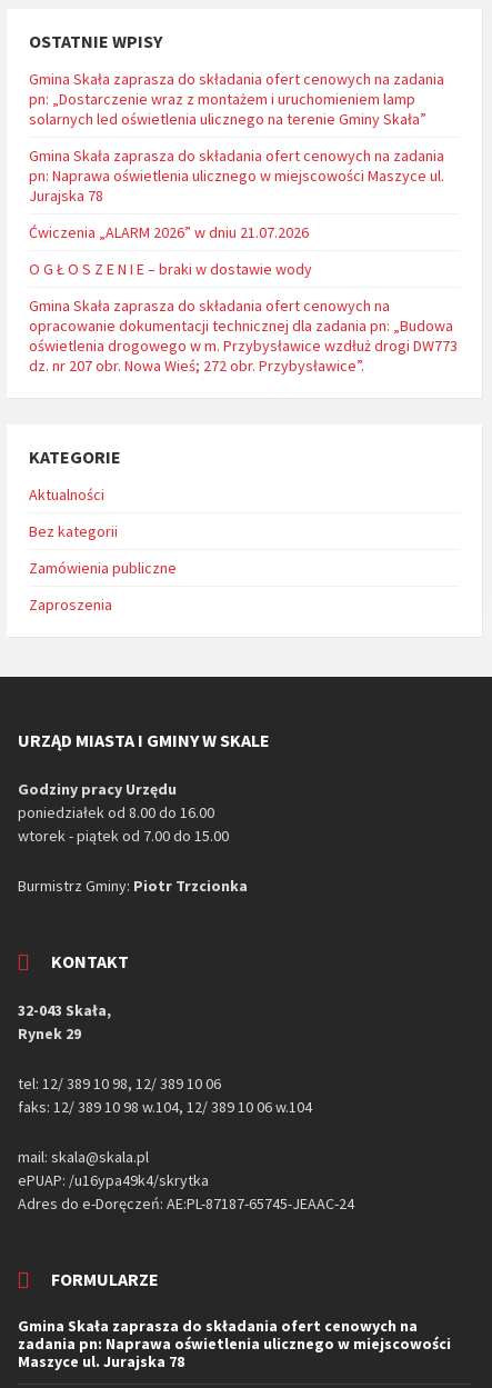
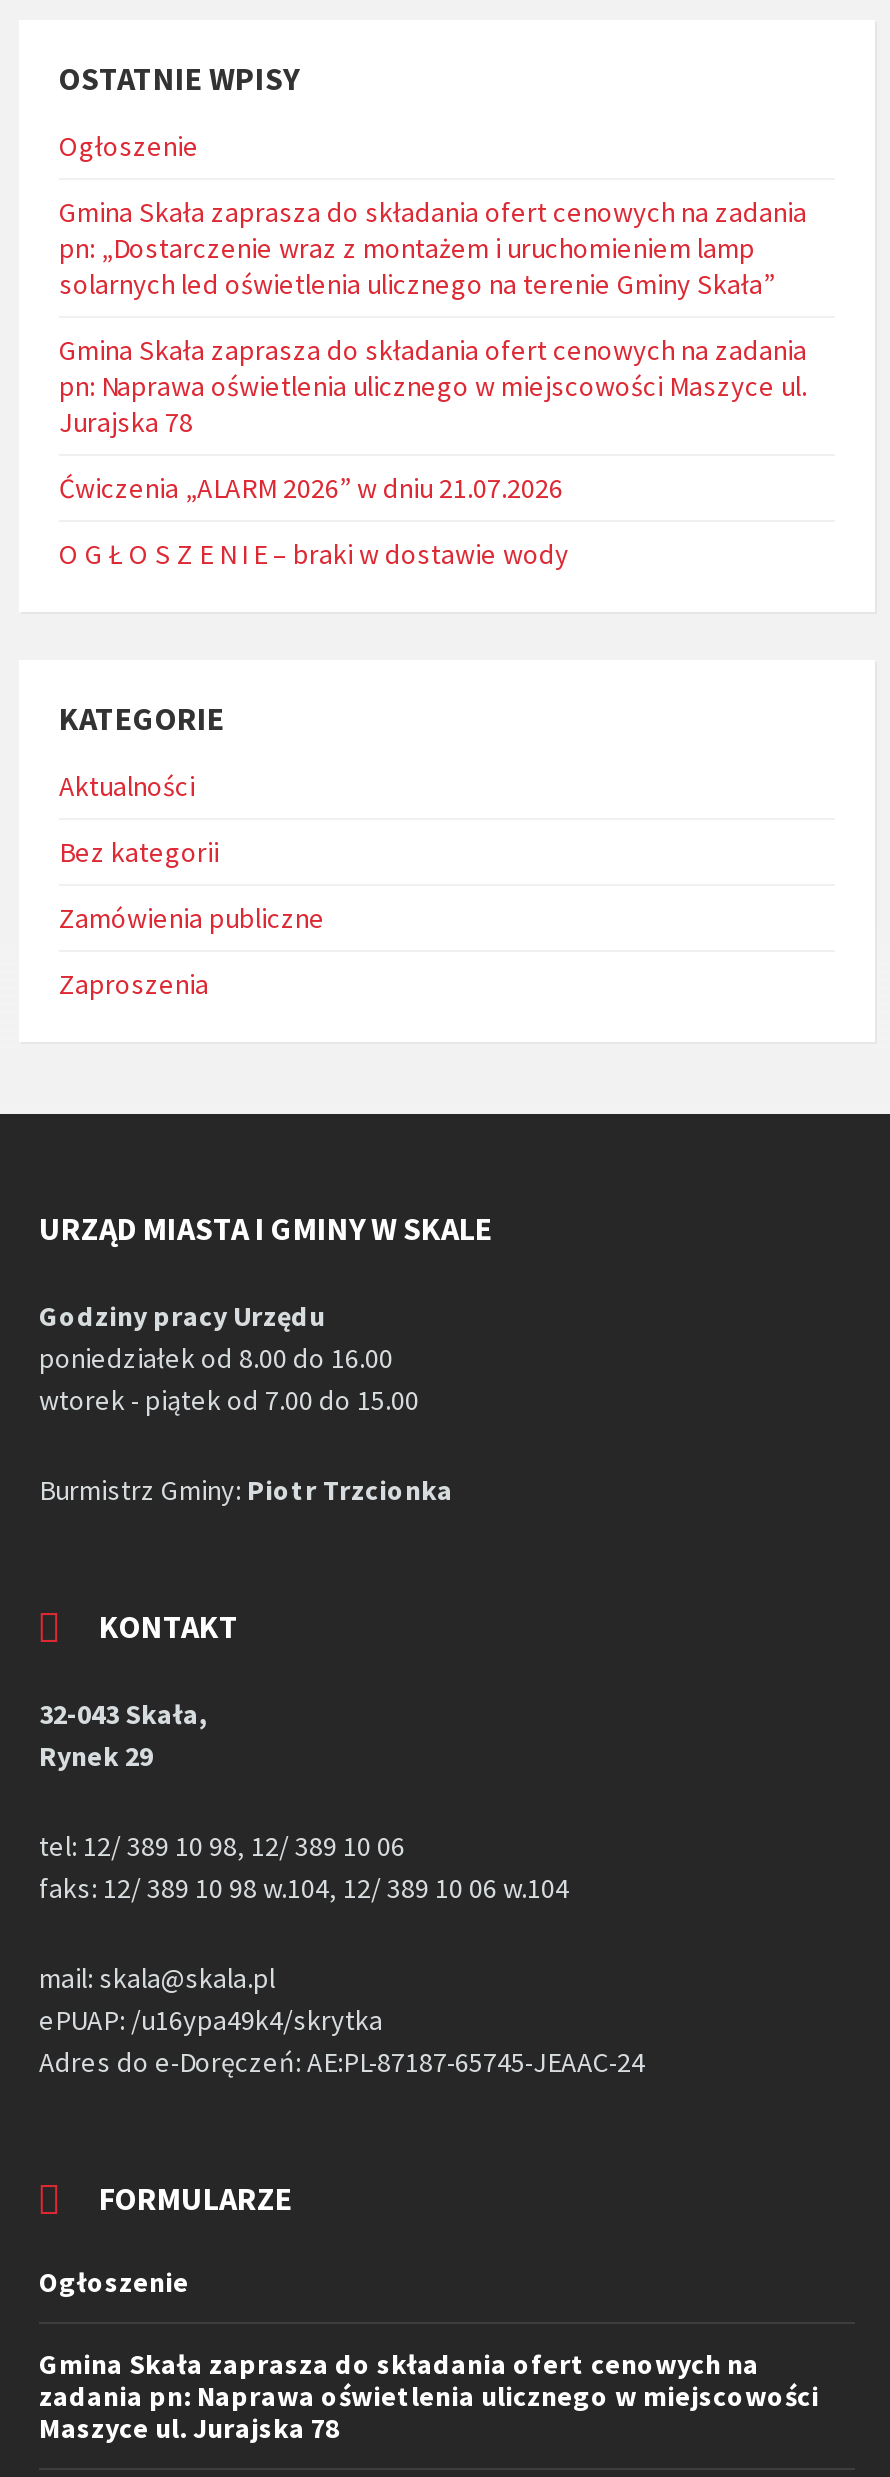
+ Ogłoszenie

moved down: Gmina Skała zaprasza do składania ofert cenowych na zadania | pn: „Dostarczenie wraz z montażem i uruchomieniem lamp | solarnych led oświetlenia ulicznego na terenie Gminy Skała” | Gmina Skała zaprasza do składania ofert cenowych na zadania | pn: Naprawa oświetlenia ulicznego w miejscowości Maszyce ul. | Jurajska 78 | Ćwiczenia „ALARM 2026” w dniu 21.07.2026 | O G Ł O S Z E N I E – braki w dostawie wody

- Gmina Skała zaprasza do składania ofert cenowych na
- opracowanie dokumentacji technicznej dla zadania pn: „Budowa
- oświetlenia drogowego w m. Przybysławice wzdłuż drogi DW773
- dz. nr 207 obr. Nowa Wieś; 272 obr. Przybysławice”.

moved up: KATEGORIE | Aktualności | Bez kategorii | ... | Adres do e-Doręczeń: AE:PL-87187-65745-JEAAC-24 | FORMULARZE

+ Ogłoszenie
